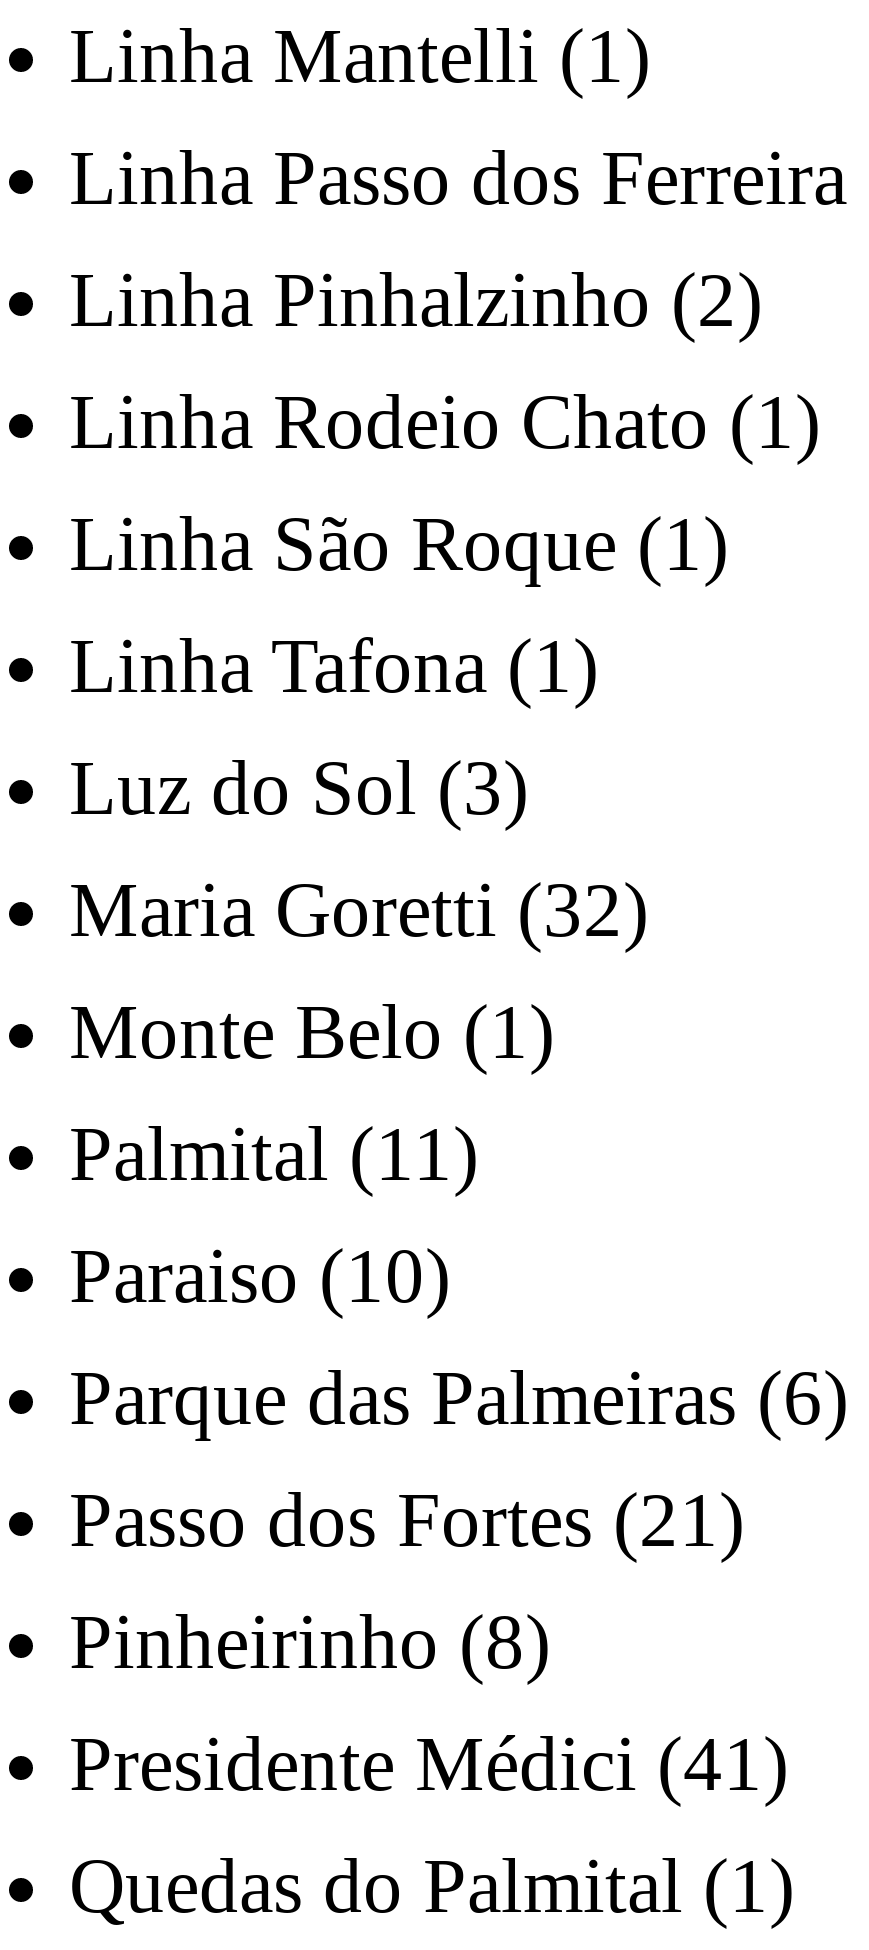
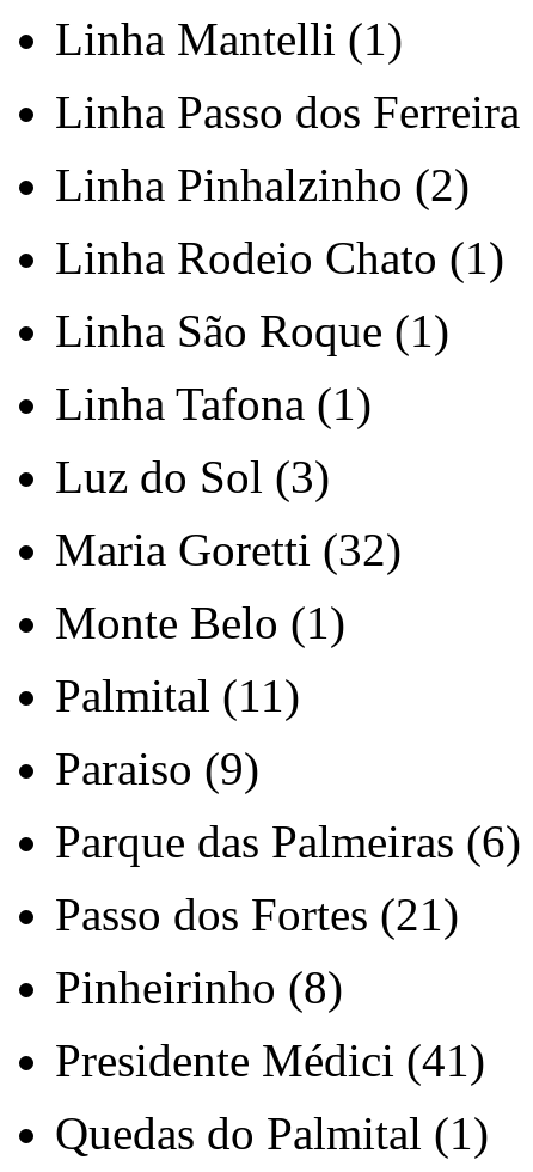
- Paraiso (10)
+ Paraiso (9)
